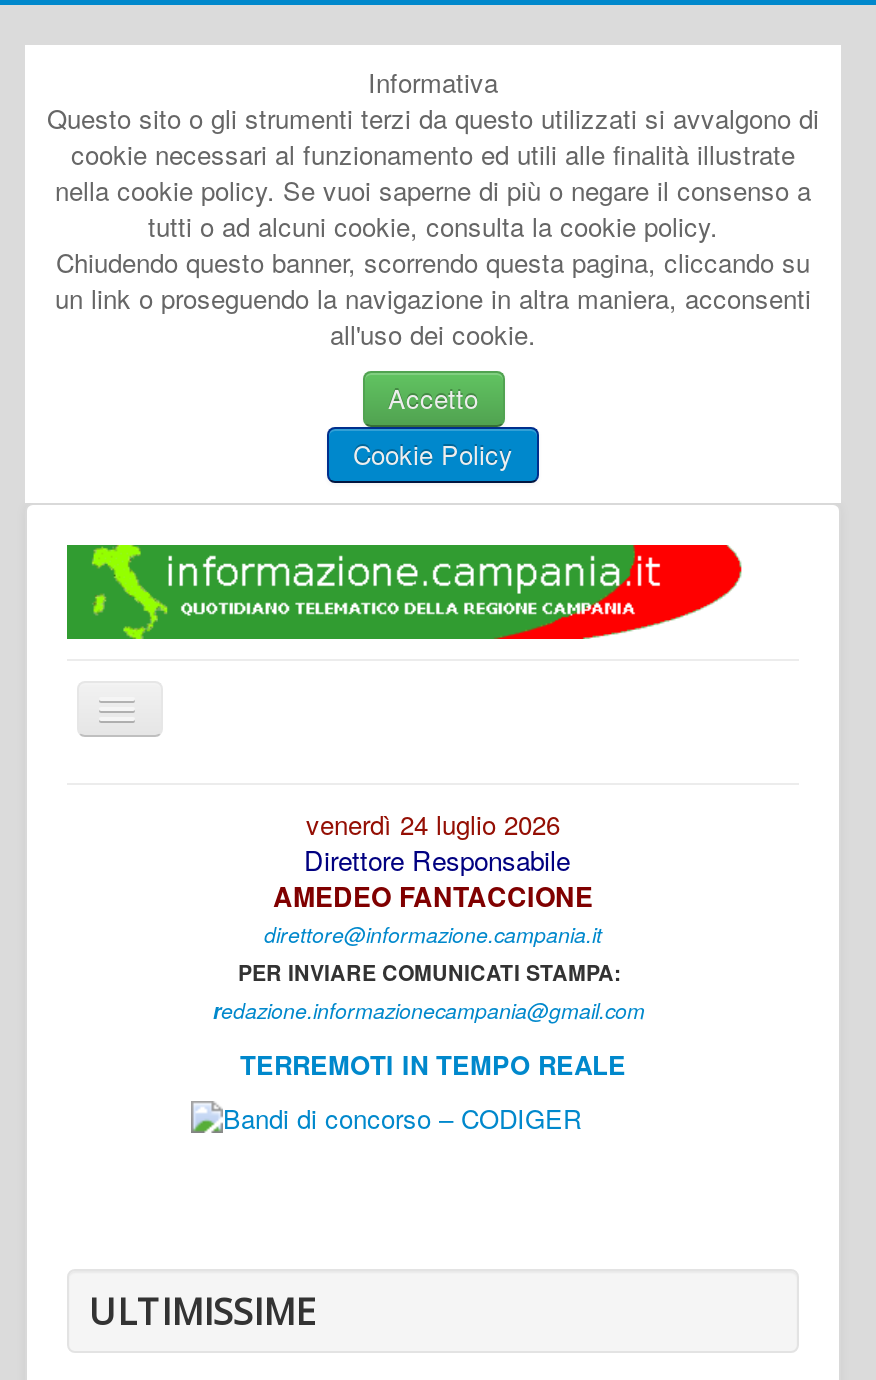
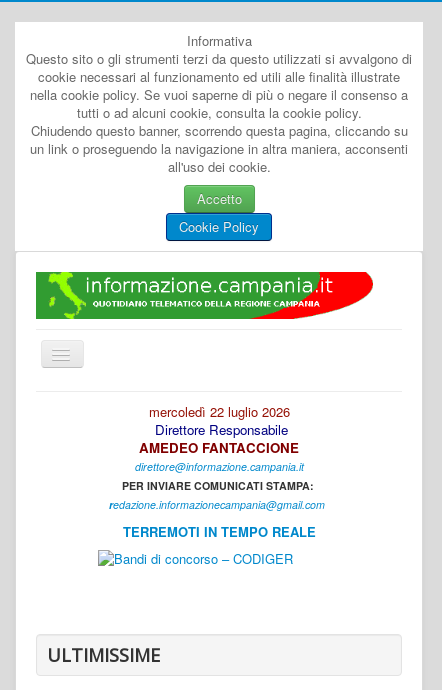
- venerdì 24 luglio 2026
+ mercoledì 22 luglio 2026
